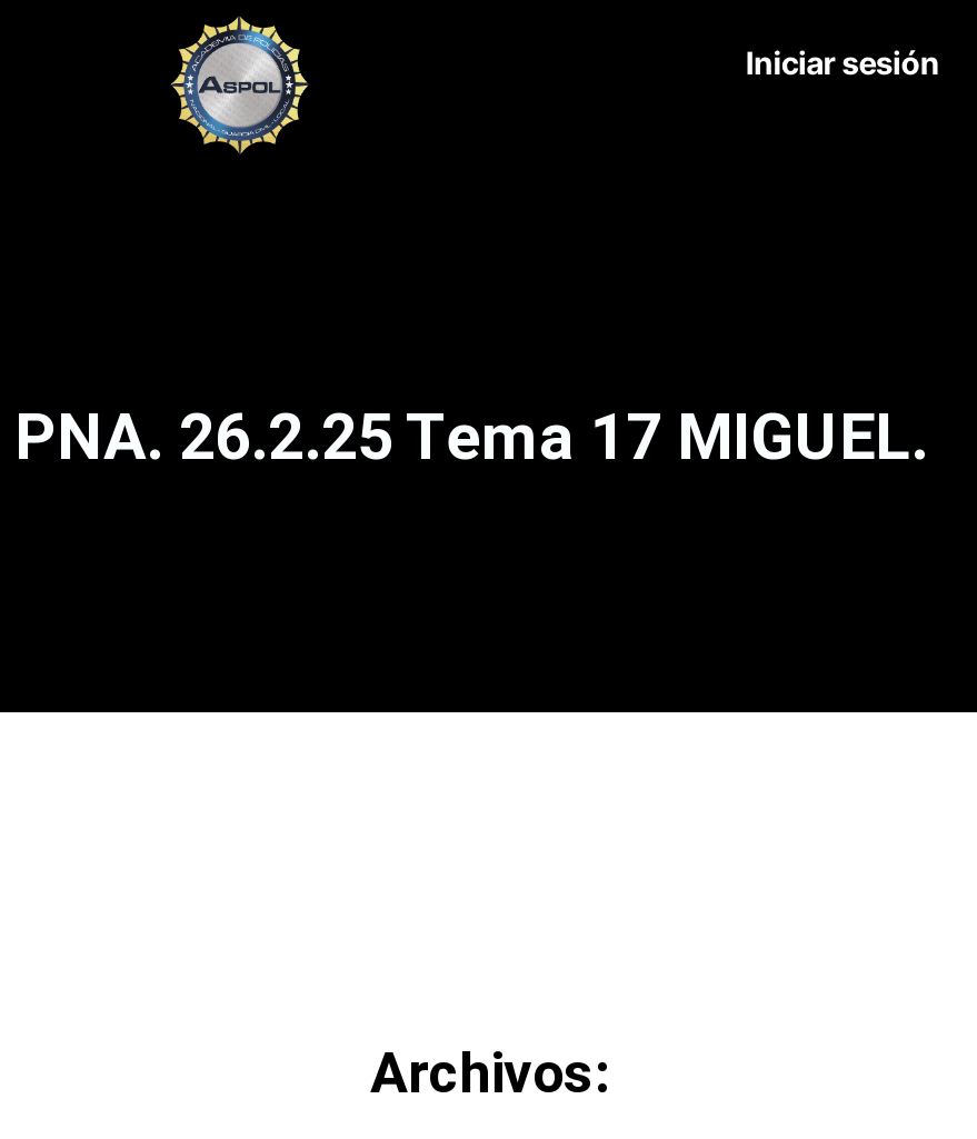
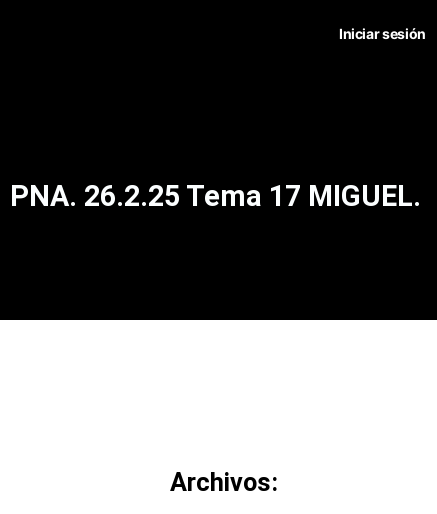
- [image]
